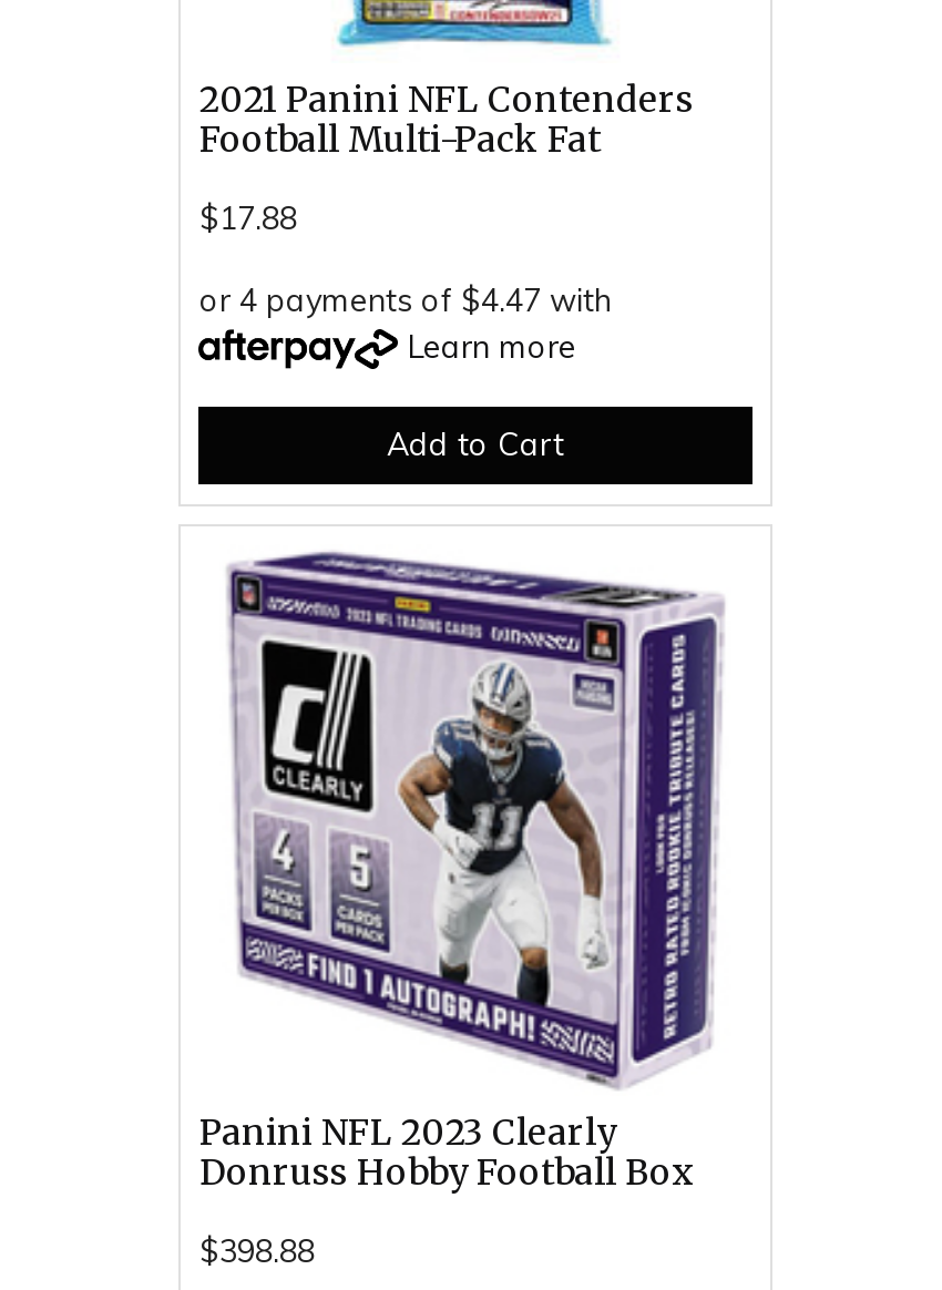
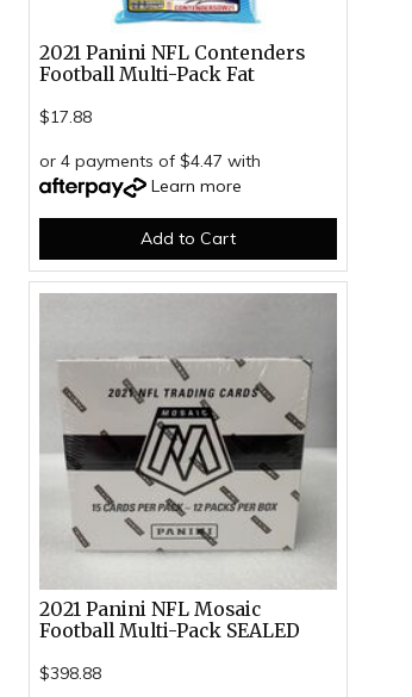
- [image]
- Panini NFL 2023 Clearly
- Donruss Hobby Football Box
+ [image]
+ 2021 Panini NFL Mosaic
+ Football Multi-Pack SEALED
